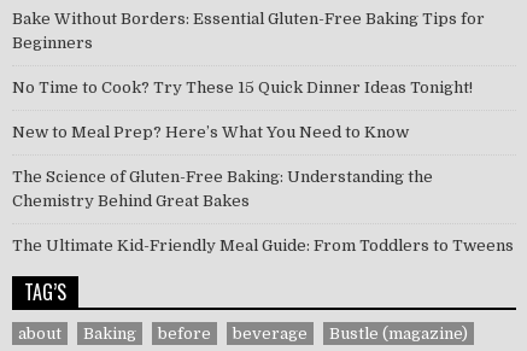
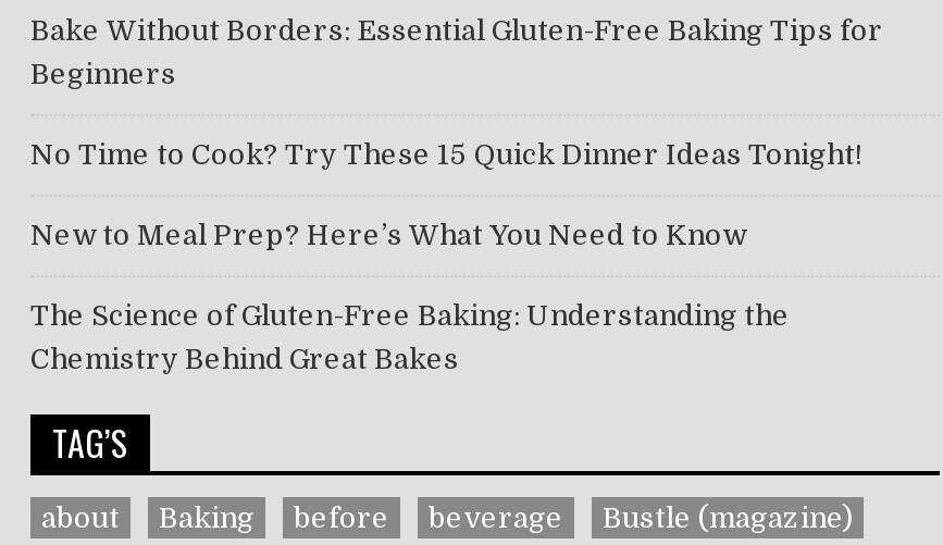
- The Ultimate Kid-Friendly Meal Guide: From Toddlers to Tweens
